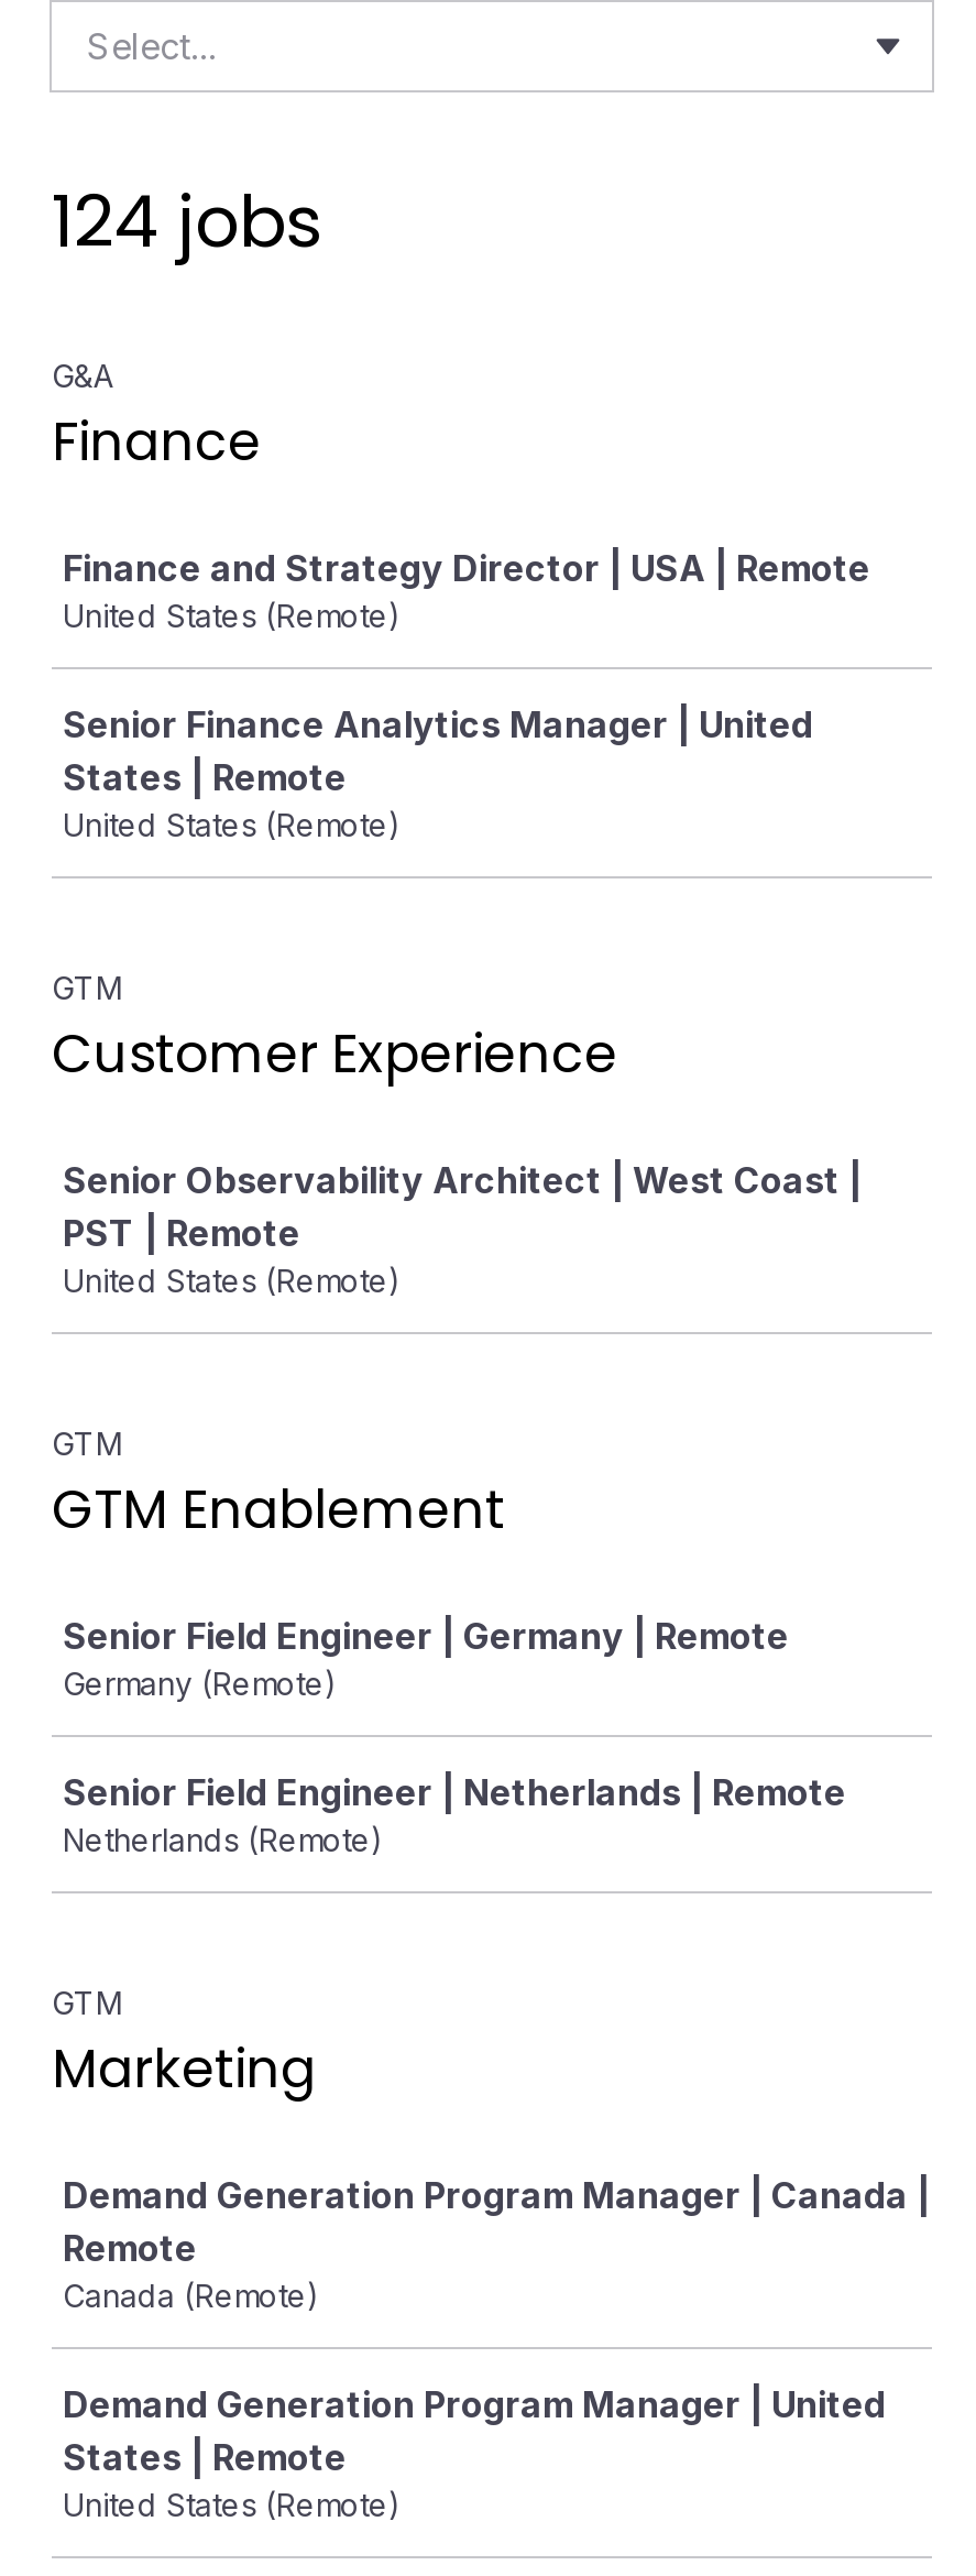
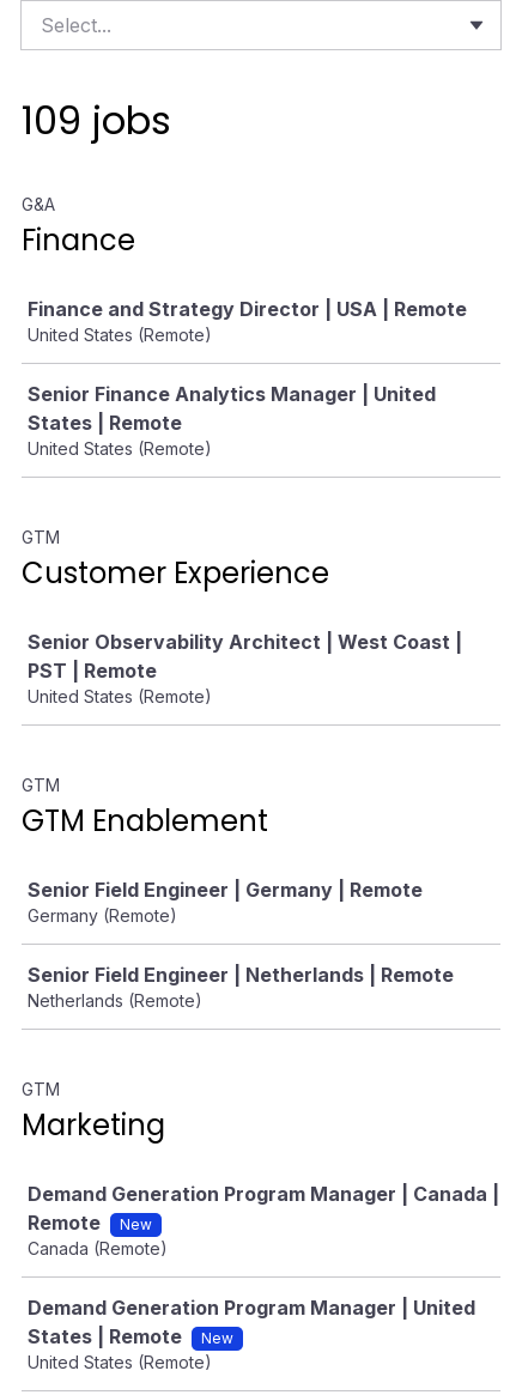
- 124 jobs
+ 109 jobs

+ New

+ New
